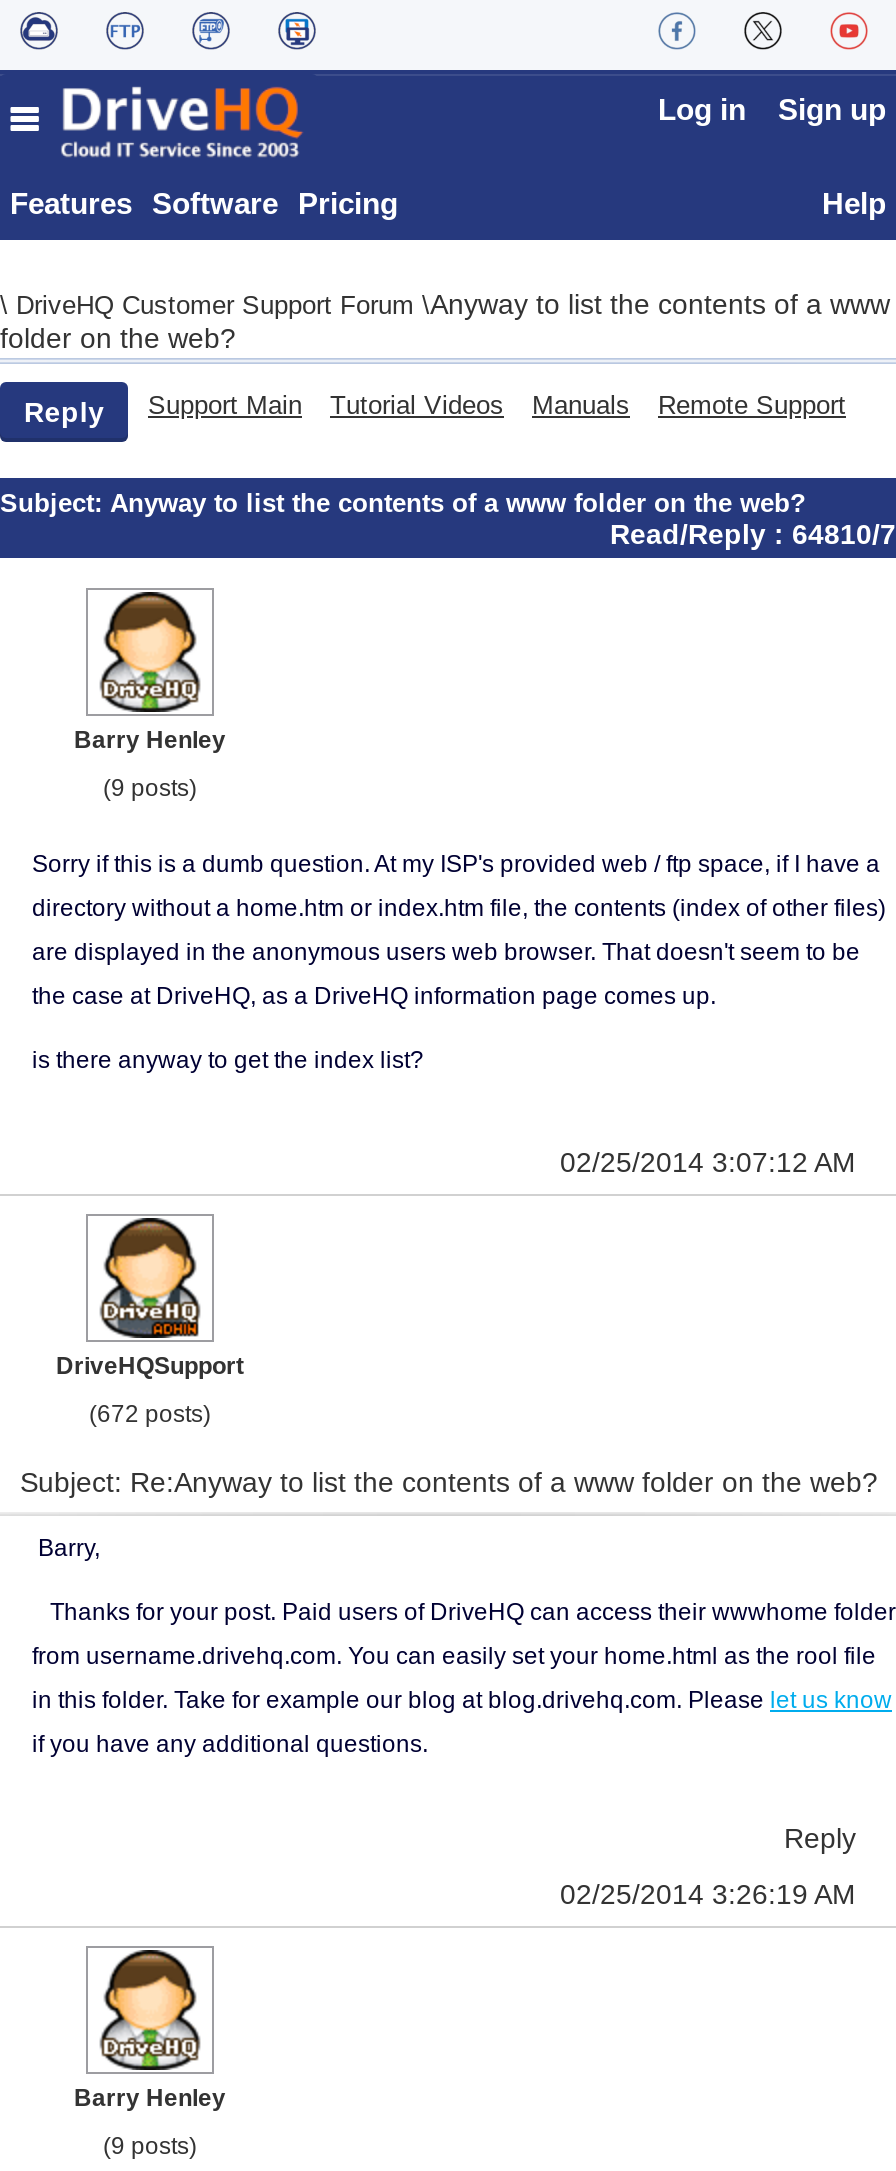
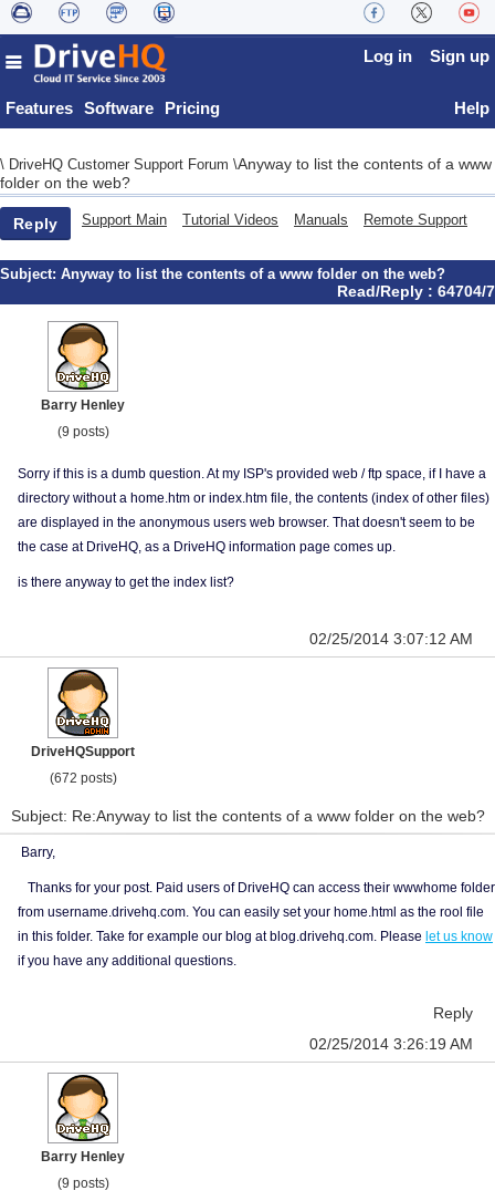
- Read/Reply : 64810/7
+ Read/Reply : 64704/7
